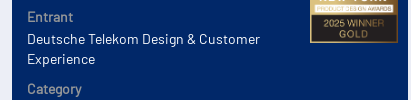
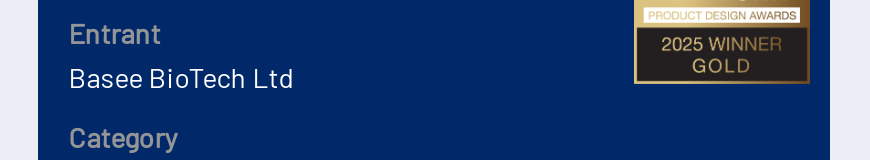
- Deutsche Telekom Design & Customer
- Experience
+ Basee BioTech Ltd
